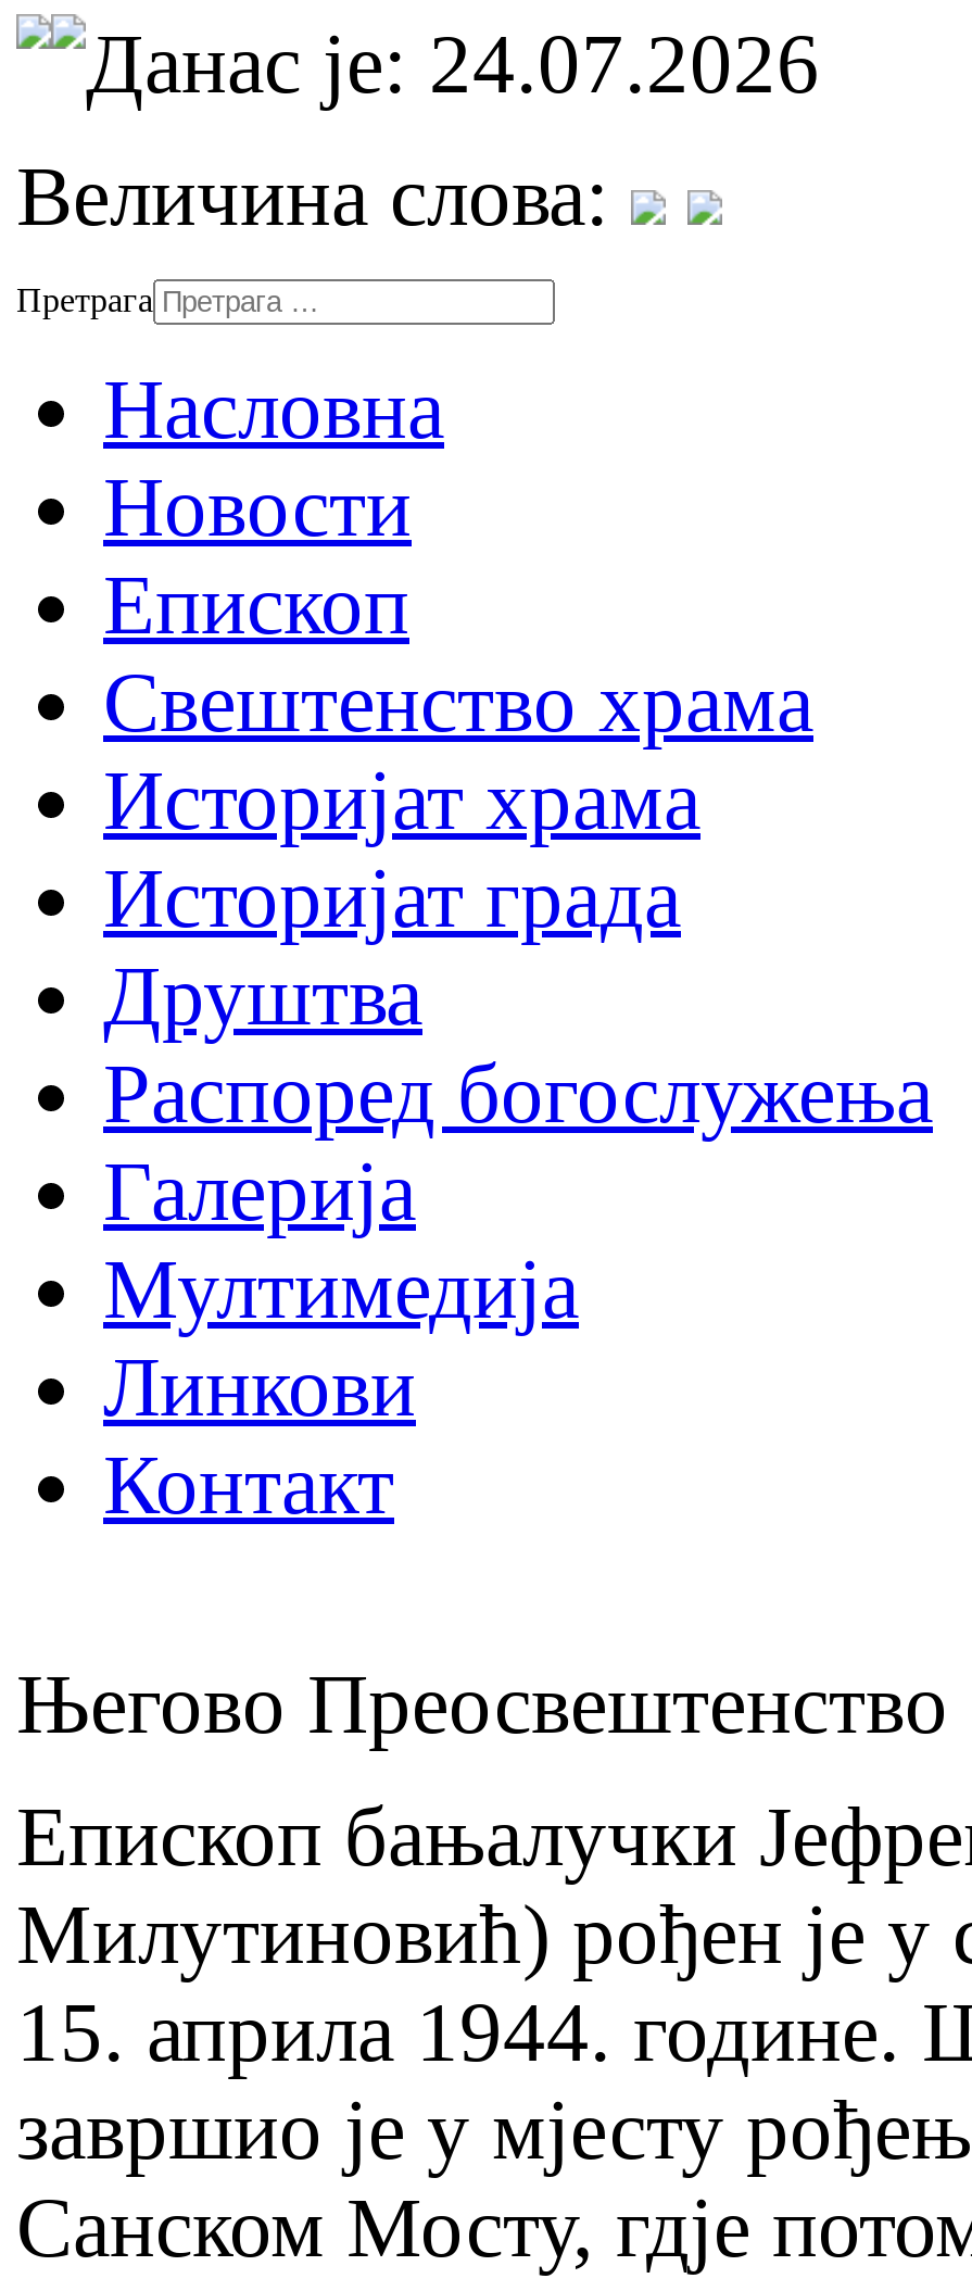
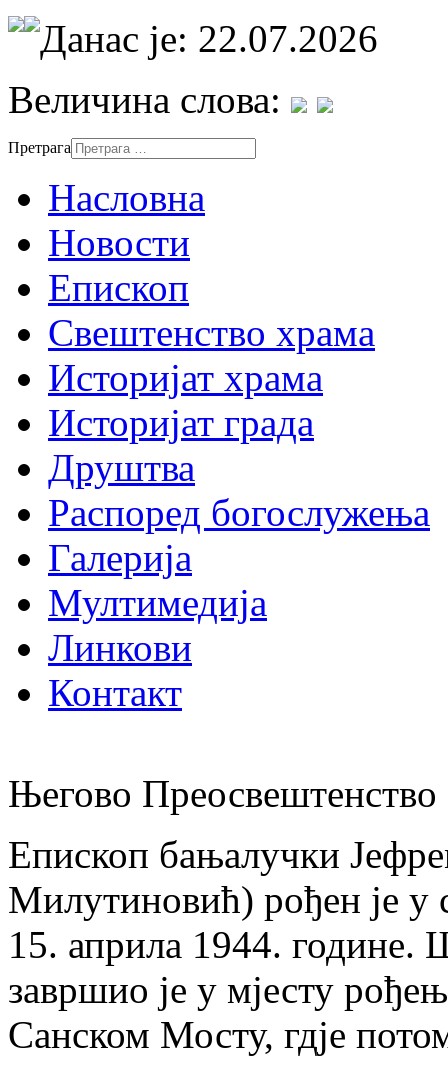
- Данас је: 24.07.2026
+ Данас је: 22.07.2026
